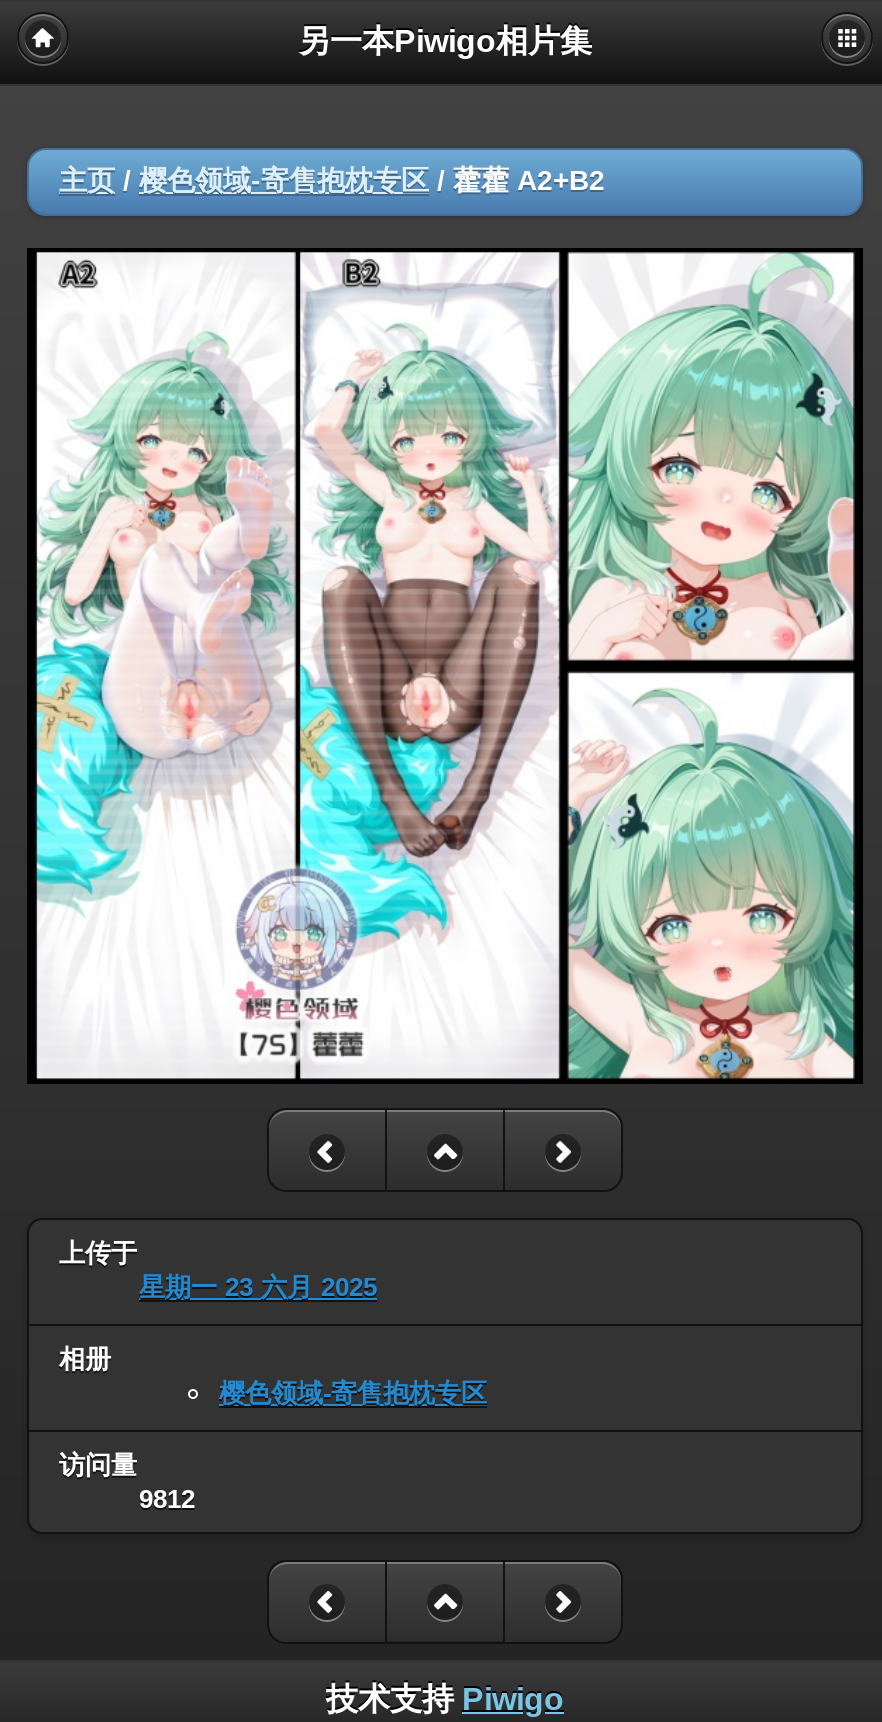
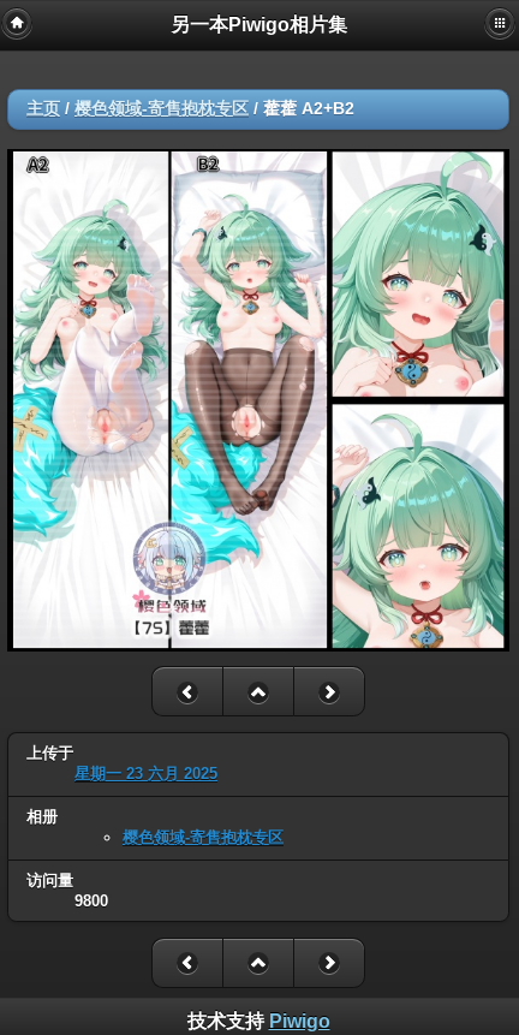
- 9812
+ 9800
